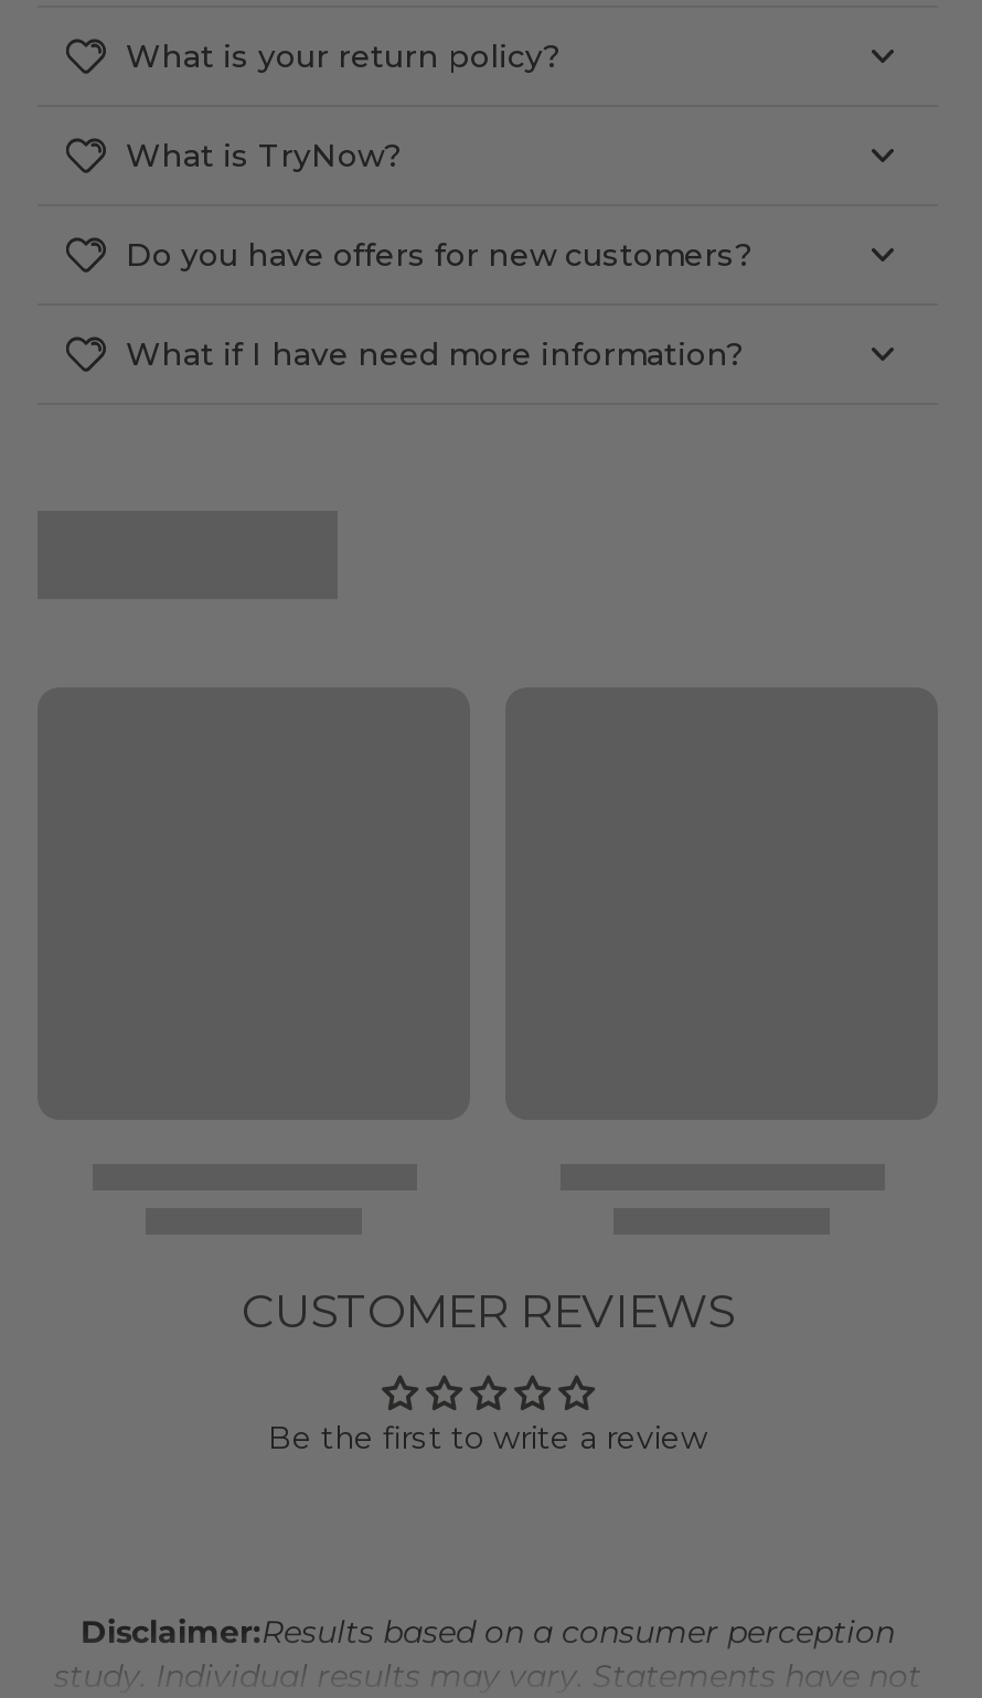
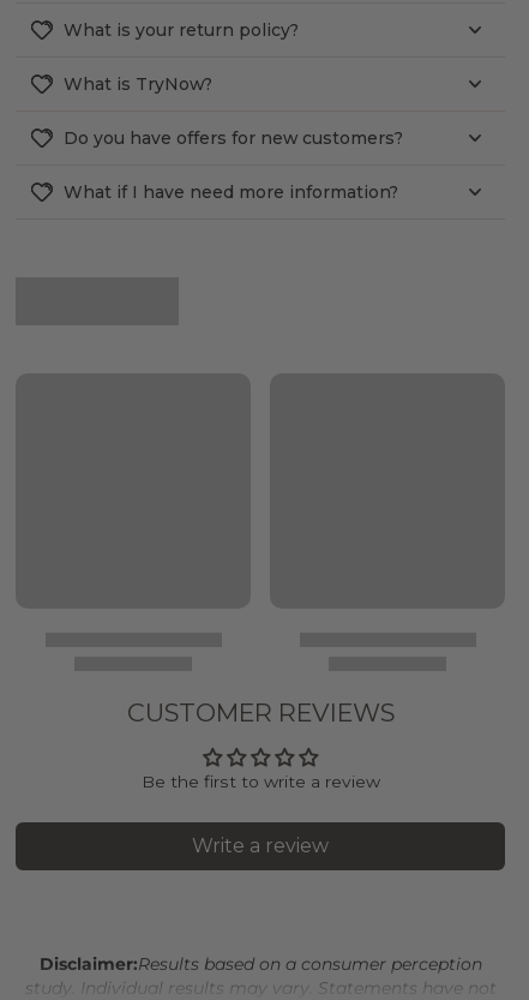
+ Write a review
